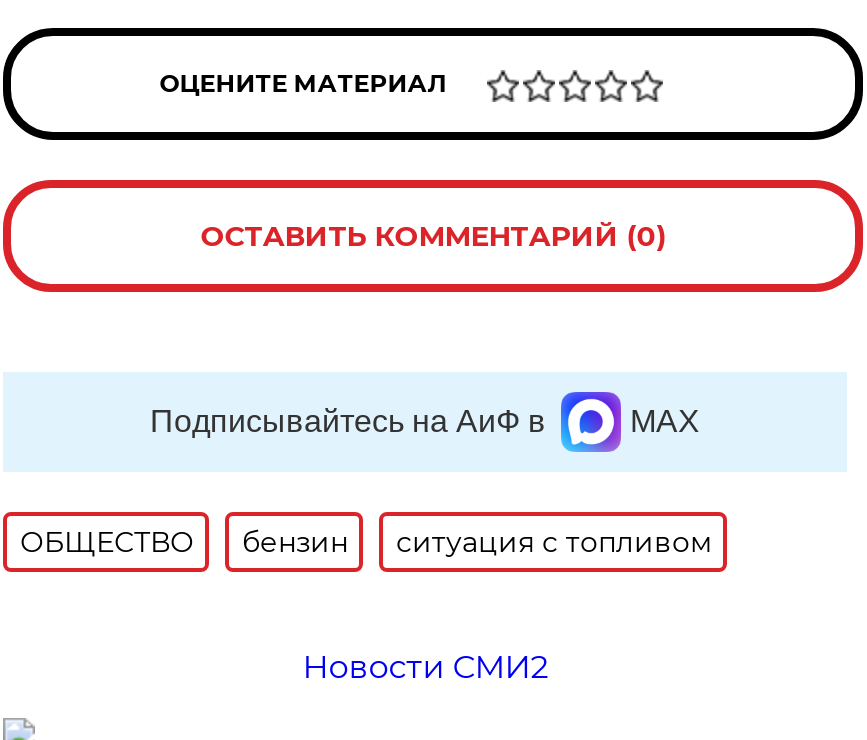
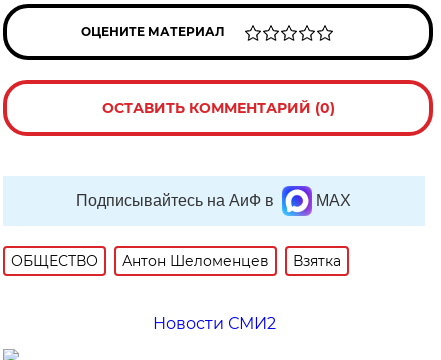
- бензин
- ситуация с топливом
+ Антон Шеломенцев
+ Взятка
